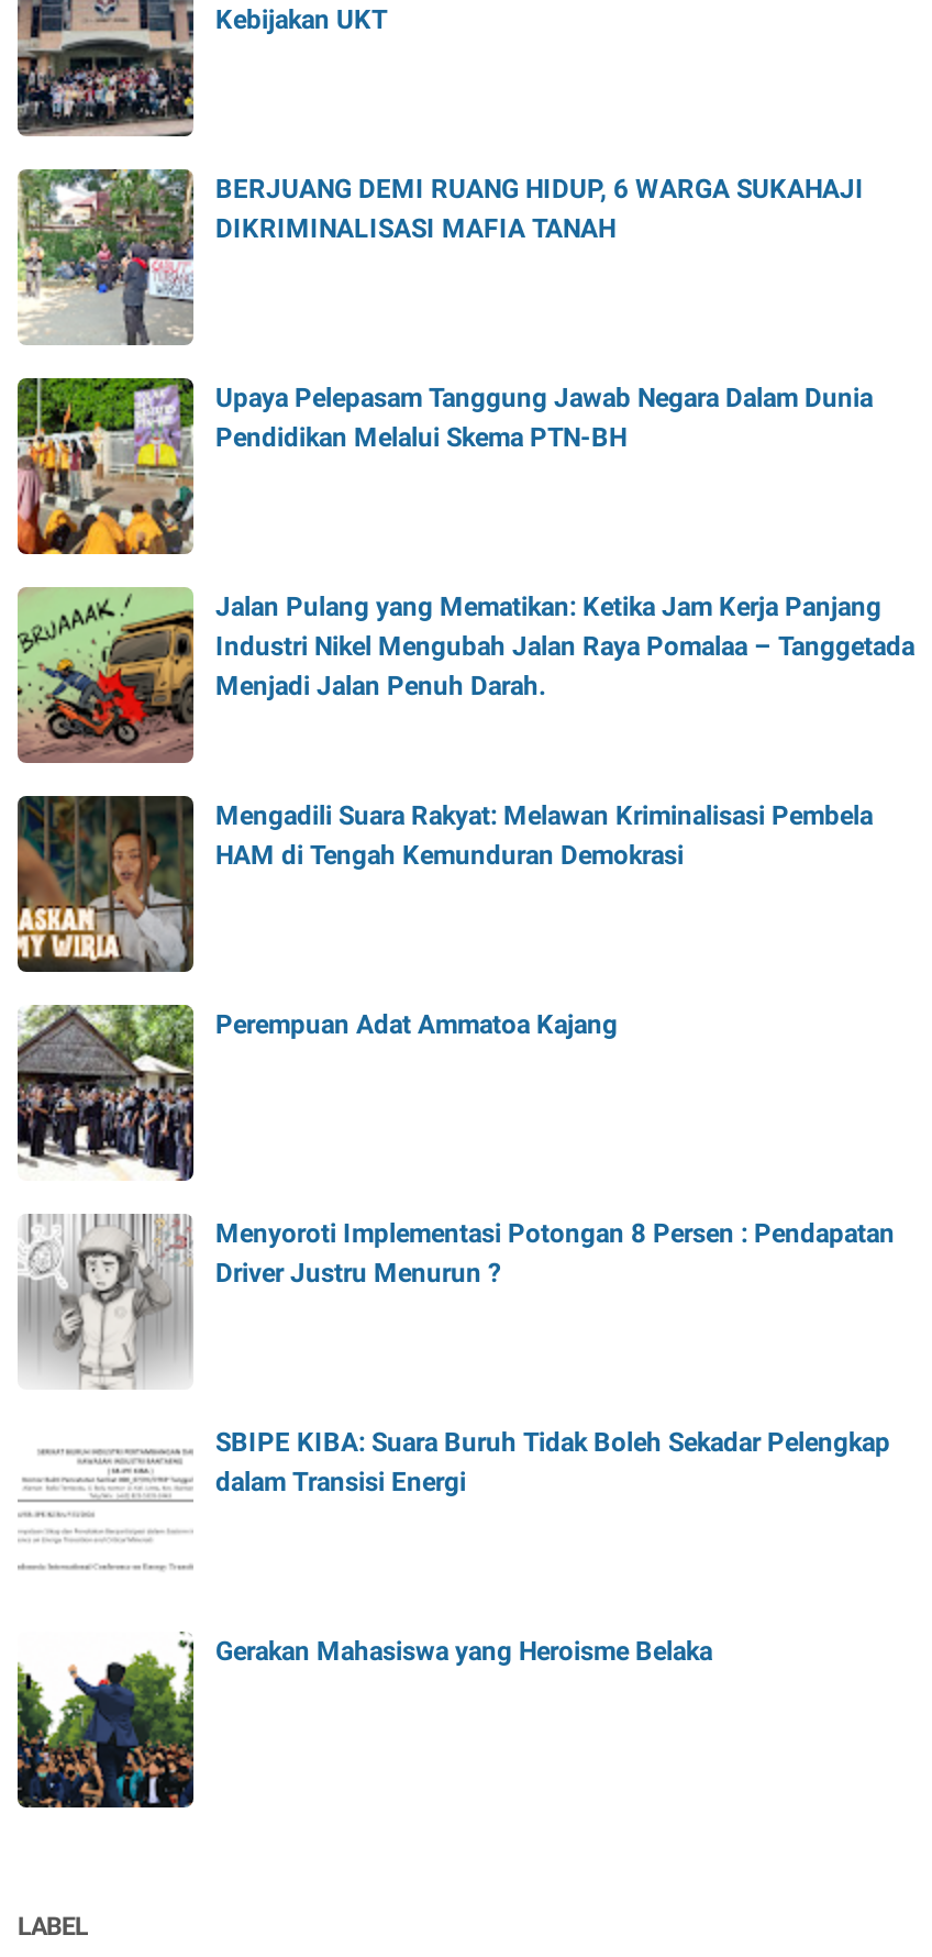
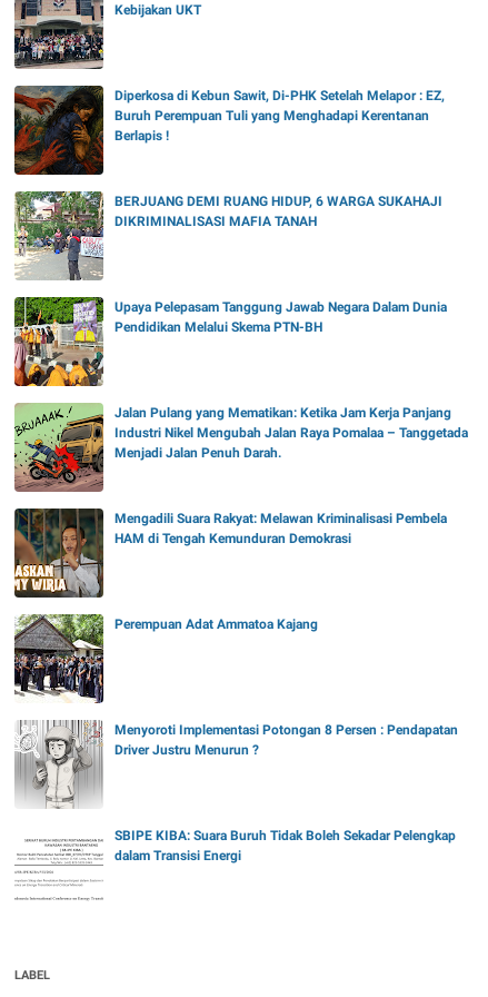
+ [image]
+ Diperkosa di Kebun Sawit, Di-PHK Setelah Melapor : EZ,
+ Buruh Perempuan Tuli yang Menghadapi Kerentanan
+ Berlapis !

moved down: [image] | BERJUANG DEMI RUANG HIDUP, 6 WARGA SUKAHAJI | DIKRIMINALISASI MAFIA TANAH | ... | SBIPE KIBA: Suara Buruh Tidak Boleh Sekadar Pelengkap | dalam Transisi Energi

- [image]
- Gerakan Mahasiswa yang Heroisme Belaka
